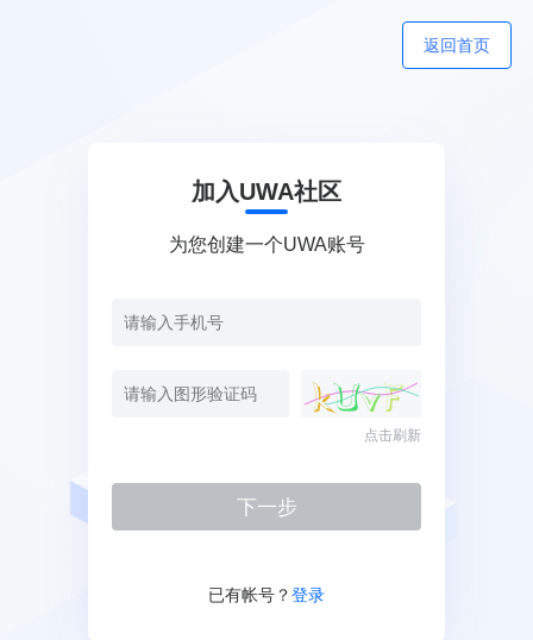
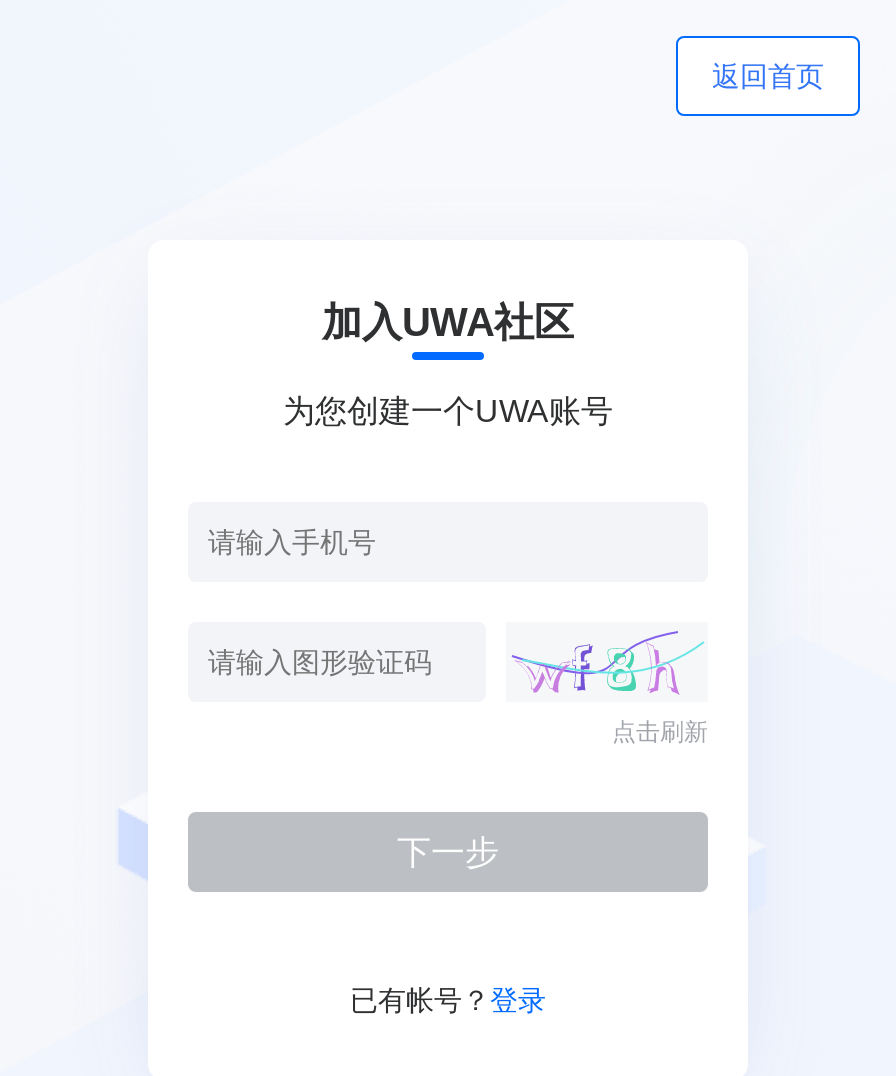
- [image]
+ [image]
